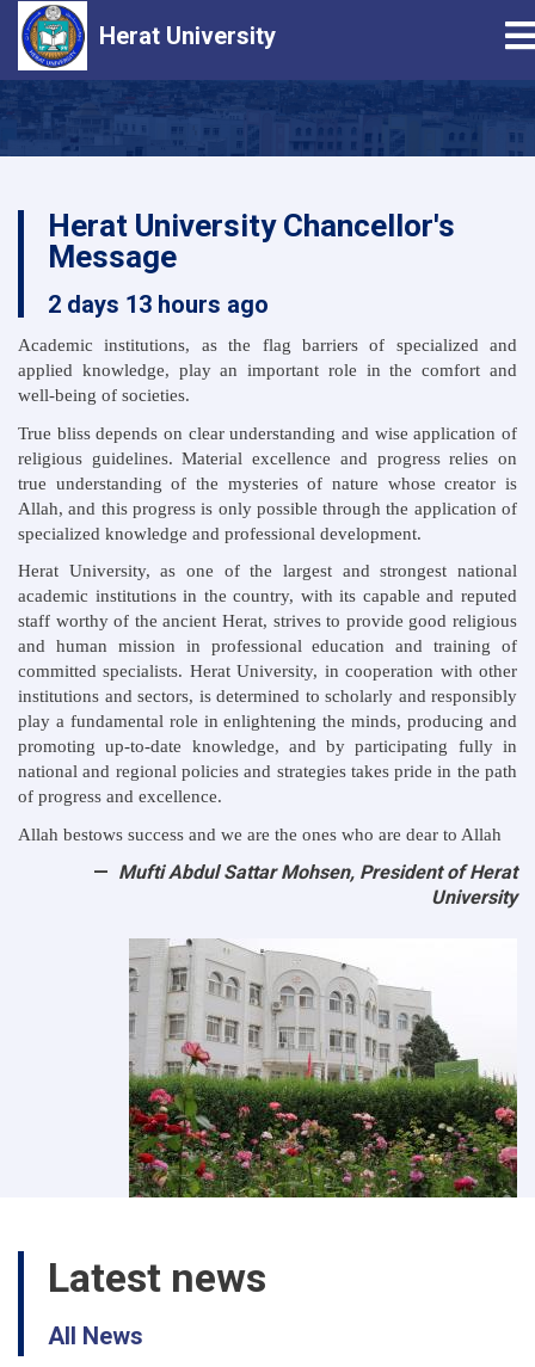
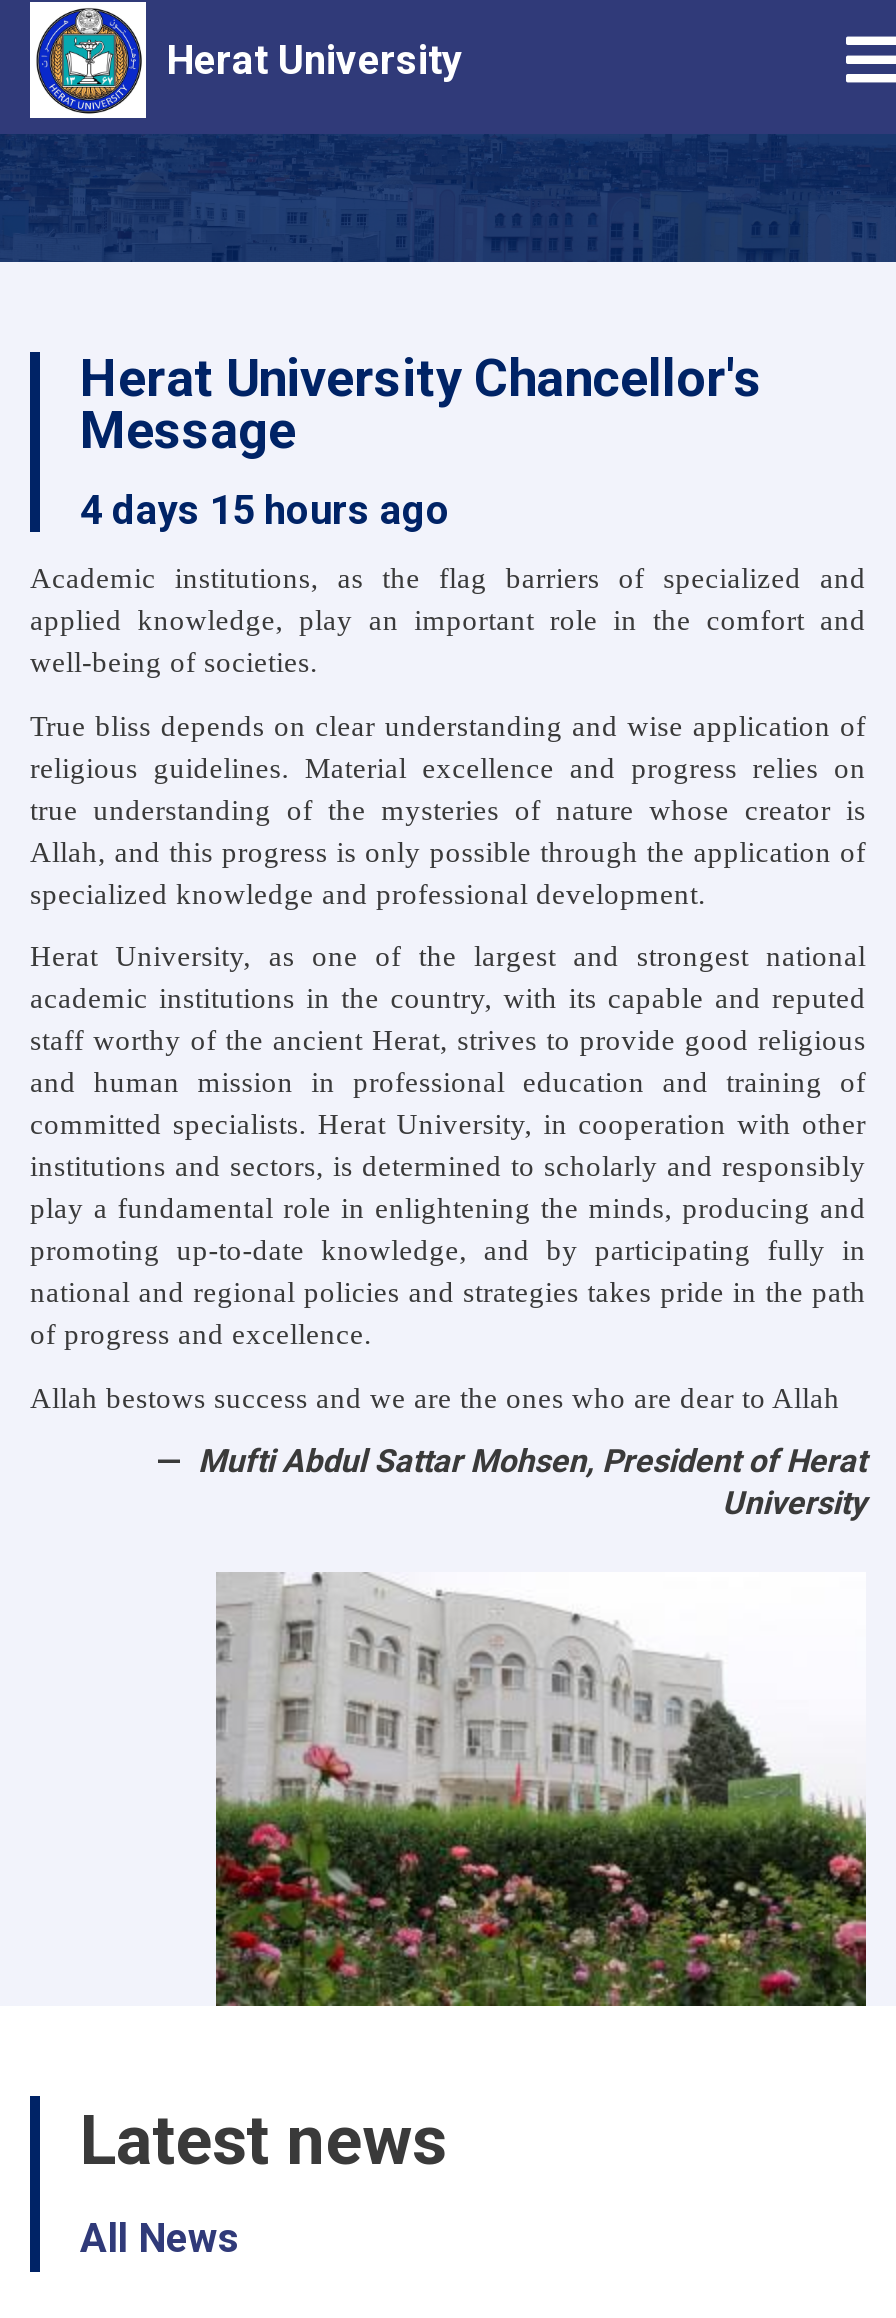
- 2 days 13 hours ago
+ 4 days 15 hours ago
